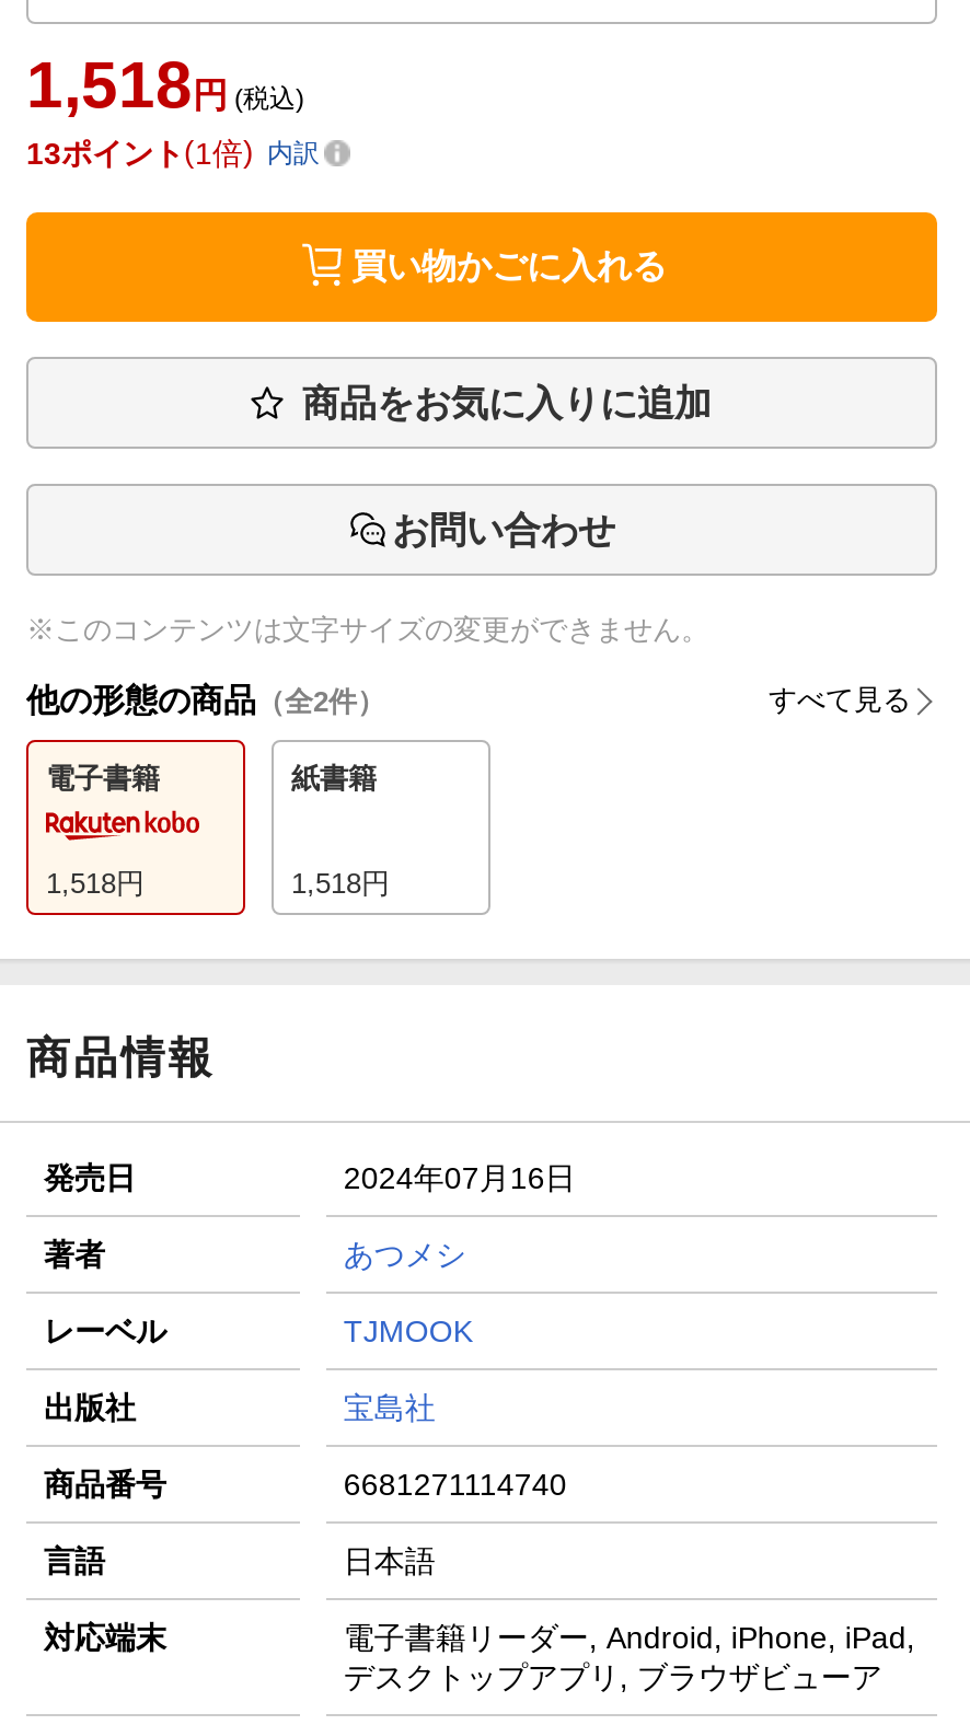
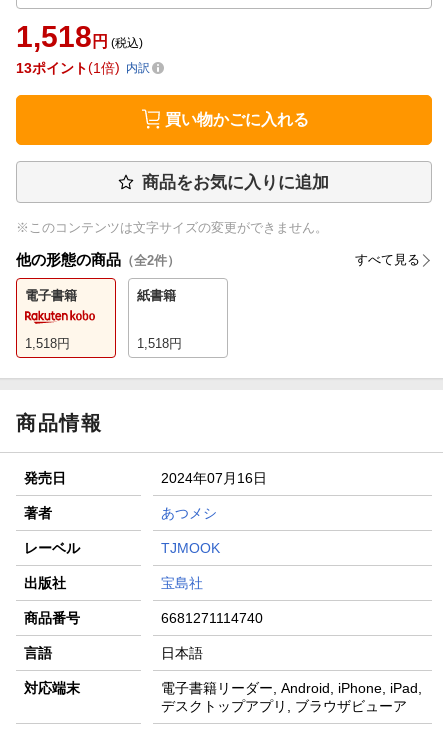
- お問い合わせ
